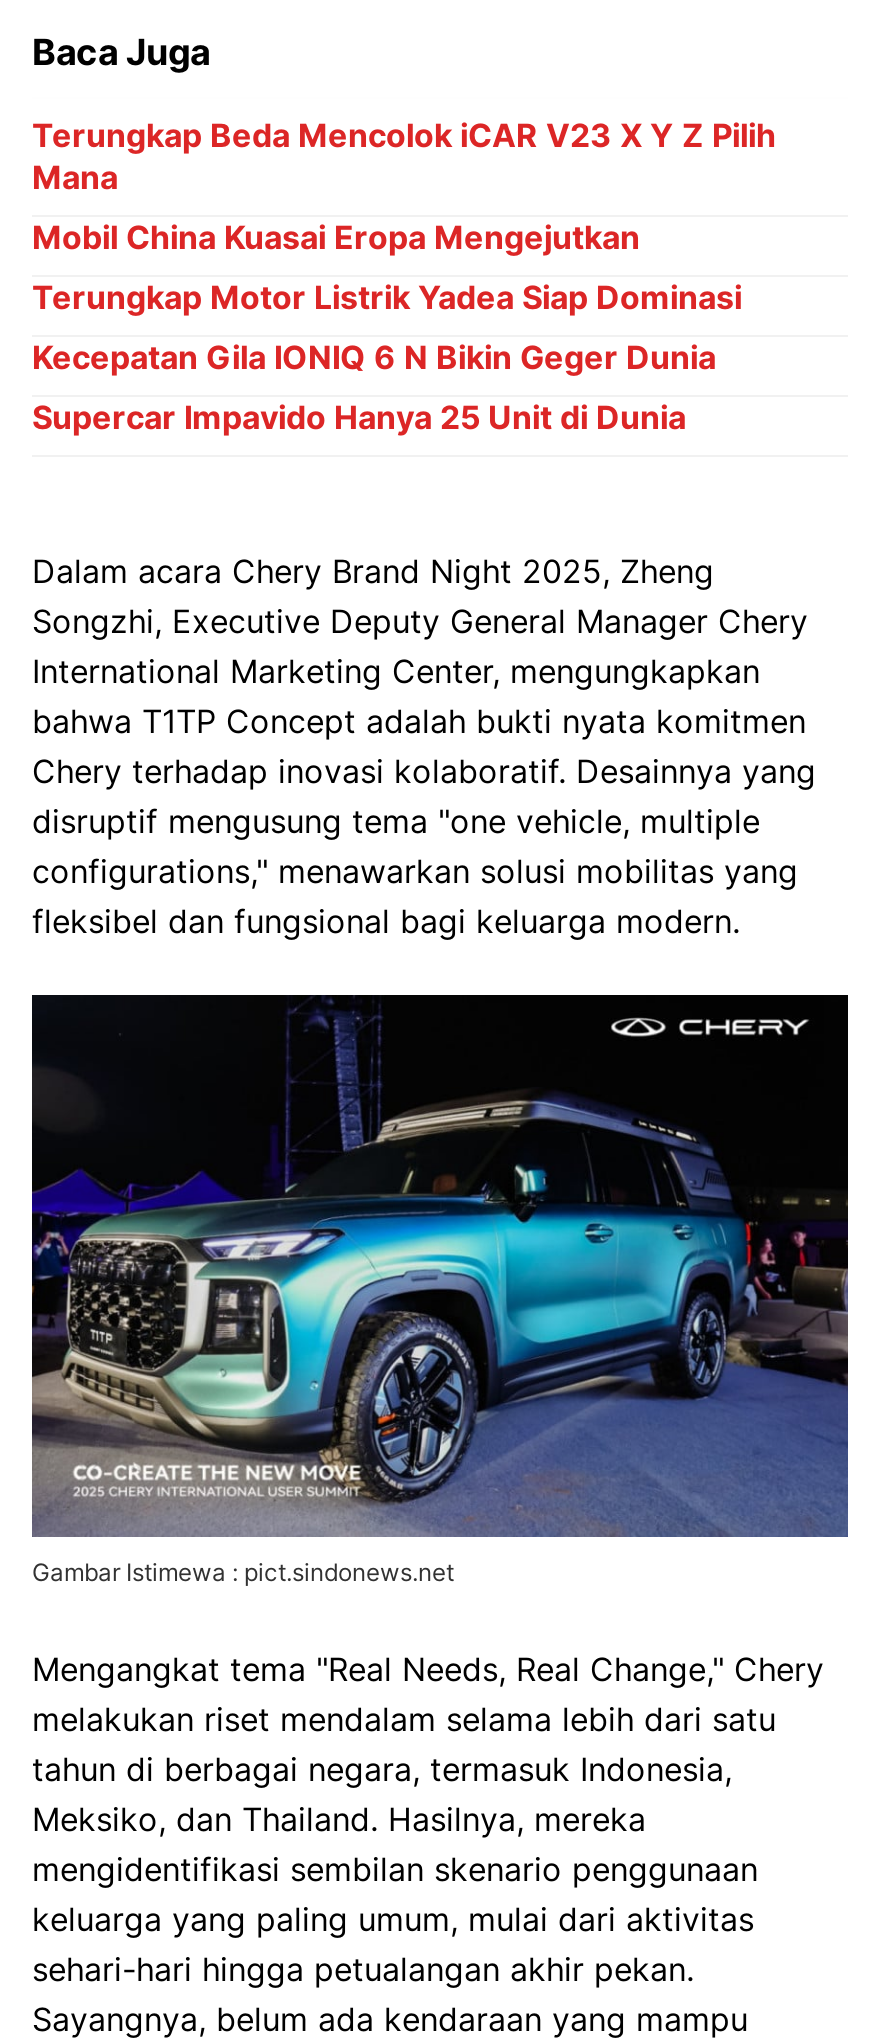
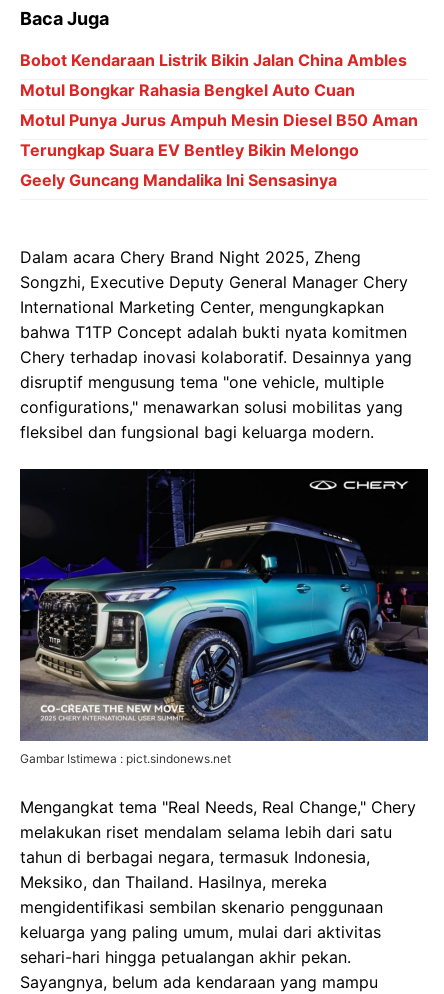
- Terungkap Beda Mencolok iCAR V23 X Y Z Pilih
- Mana
+ Bobot Kendaraan Listrik Bikin Jalan China Ambles

- Mobil China Kuasai Eropa Mengejutkan
+ Motul Bongkar Rahasia Bengkel Auto Cuan

- Terungkap Motor Listrik Yadea Siap Dominasi
+ Motul Punya Jurus Ampuh Mesin Diesel B50 Aman

- Kecepatan Gila IONIQ 6 N Bikin Geger Dunia
+ Terungkap Suara EV Bentley Bikin Melongo

- Supercar Impavido Hanya 25 Unit di Dunia
+ Geely Guncang Mandalika Ini Sensasinya
